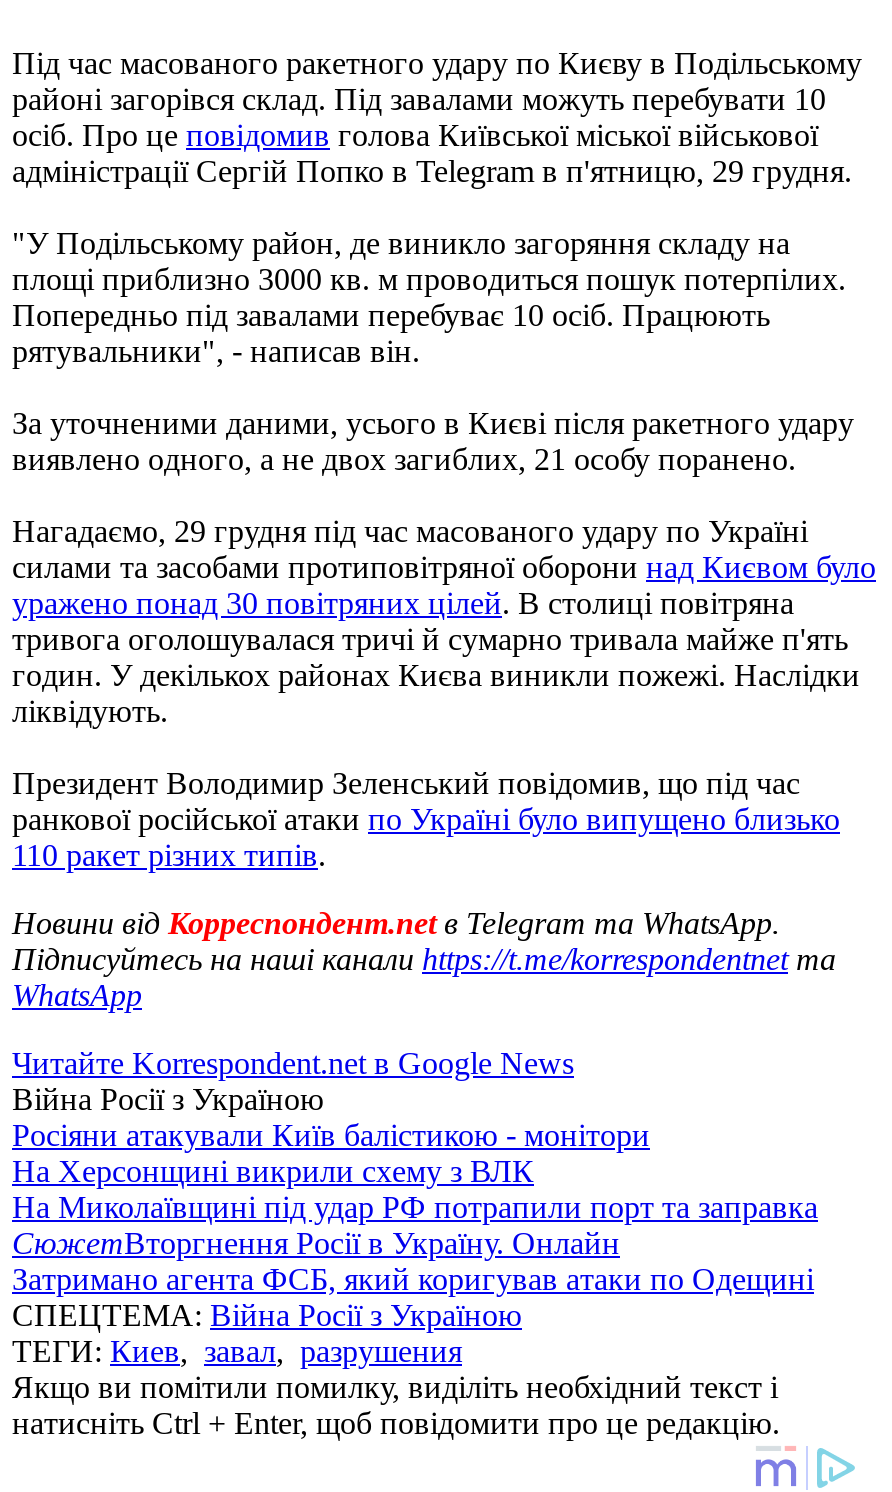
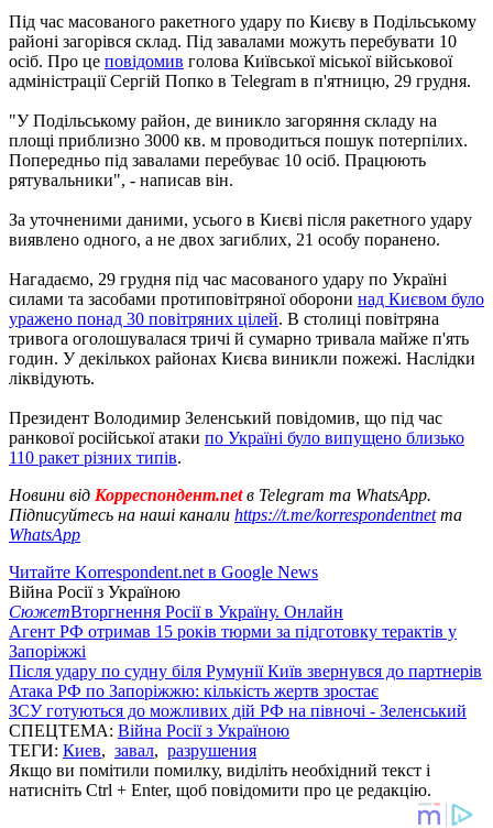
- Росіяни атакували Київ балістикою - монітори
- На Херсонщині викрили схему з ВЛК
- На Миколаївщині під удар РФ потрапили порт та заправка

moved up: СюжетВторгнення Росії в Україну. Онлайн

- Затримано агента ФСБ, який коригував атаки по Одещині
+ Агент РФ отримав 15 років тюрми за підготовку терактів у
+ Запоріжжі
+ Після удару по судну біля Румунії Київ звернувся до партнерів
+ Атака РФ по Запоріжжю: кількість жертв зростає
+ ЗСУ готуються до можливих дій РФ на півночі - Зеленський
